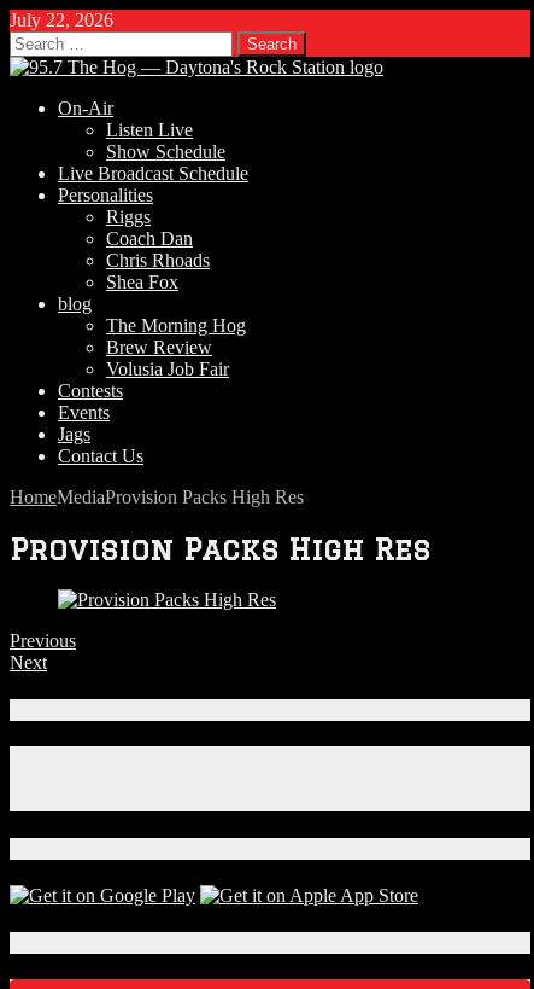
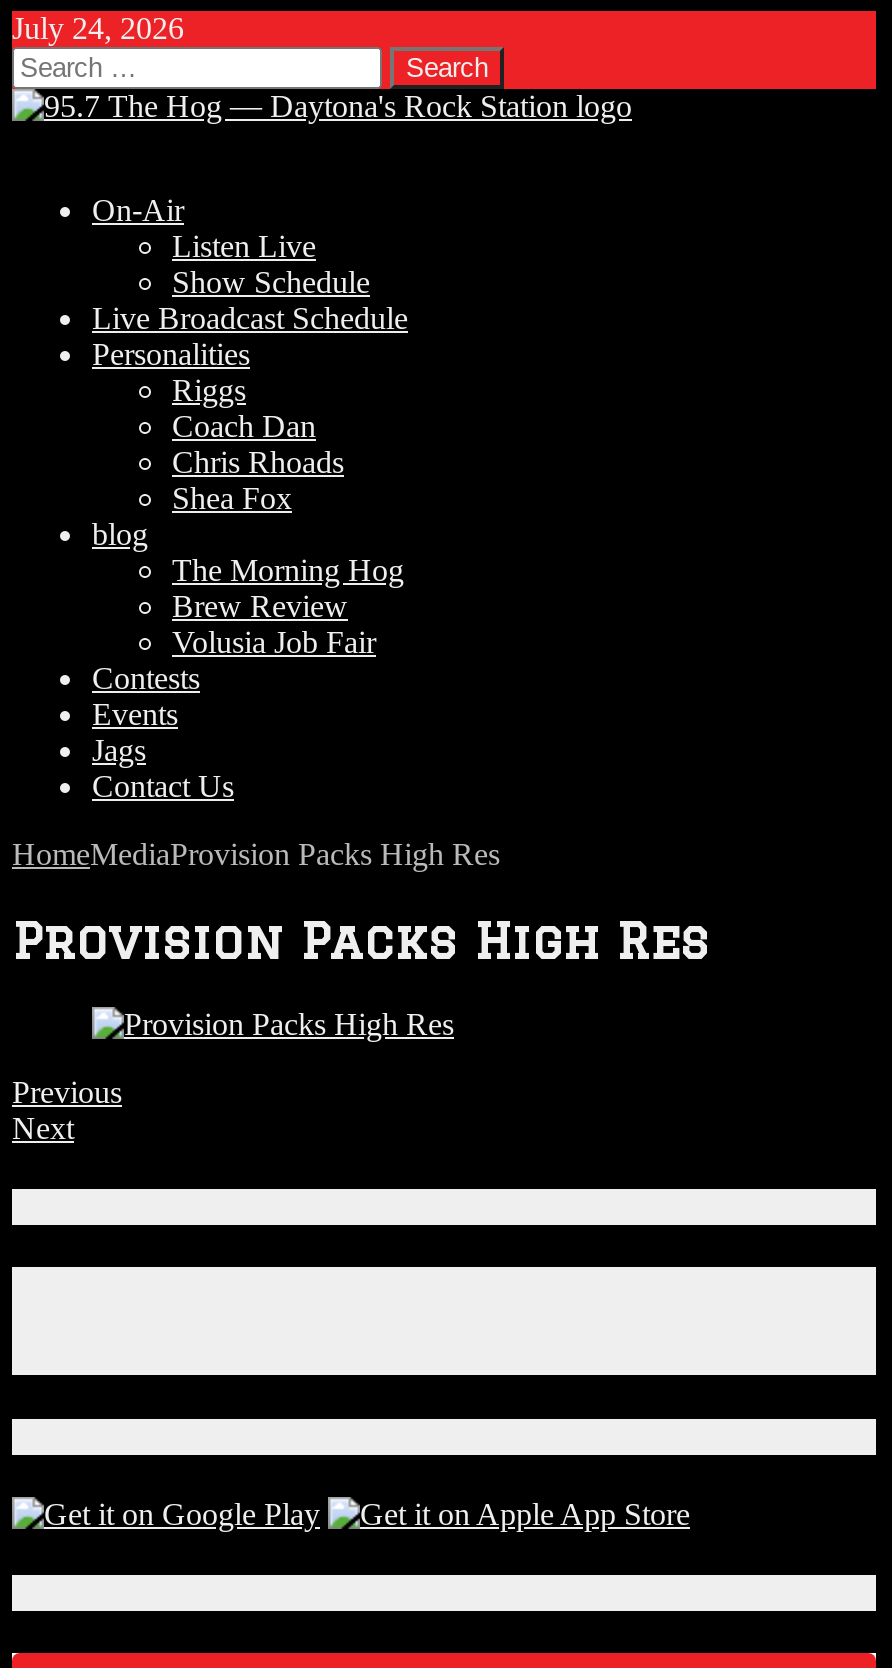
- July 22, 2026
+ July 24, 2026
